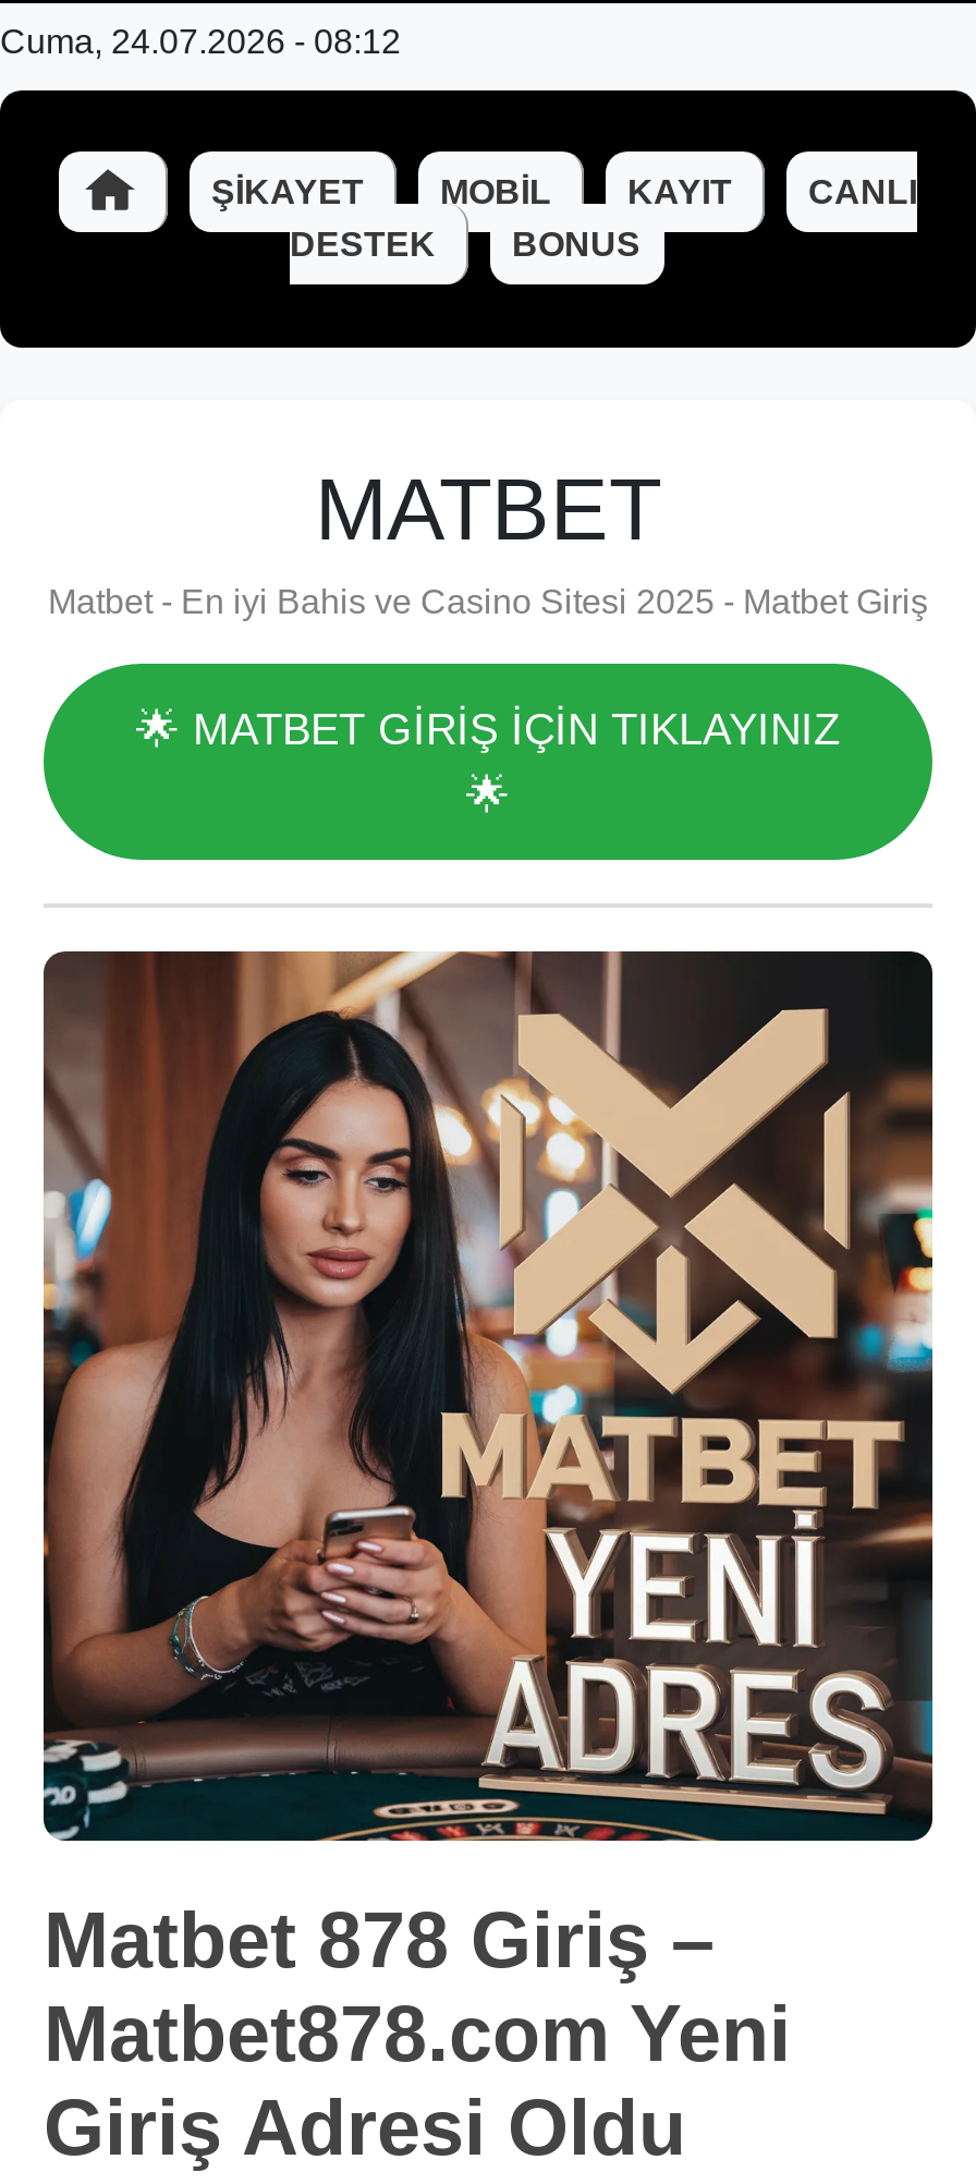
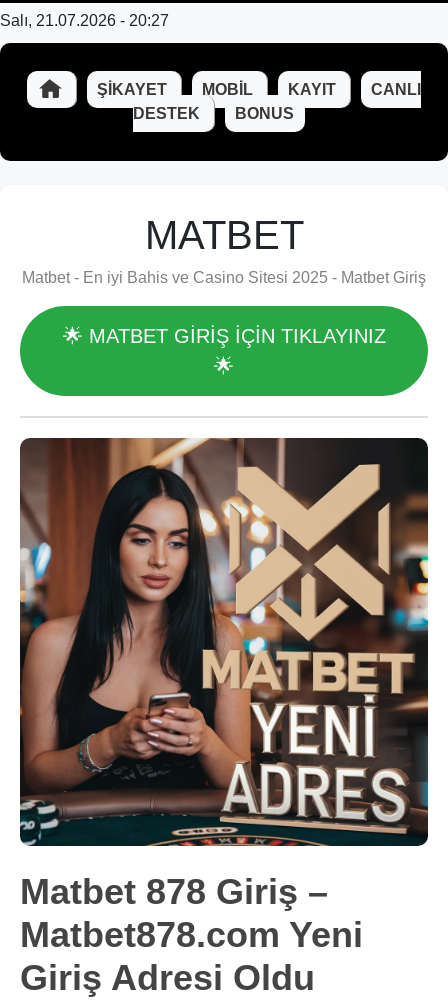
- Cuma, 24.07.2026 - 08:12
+ Salı, 21.07.2026 - 20:27
